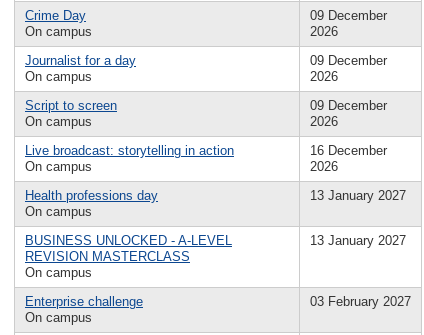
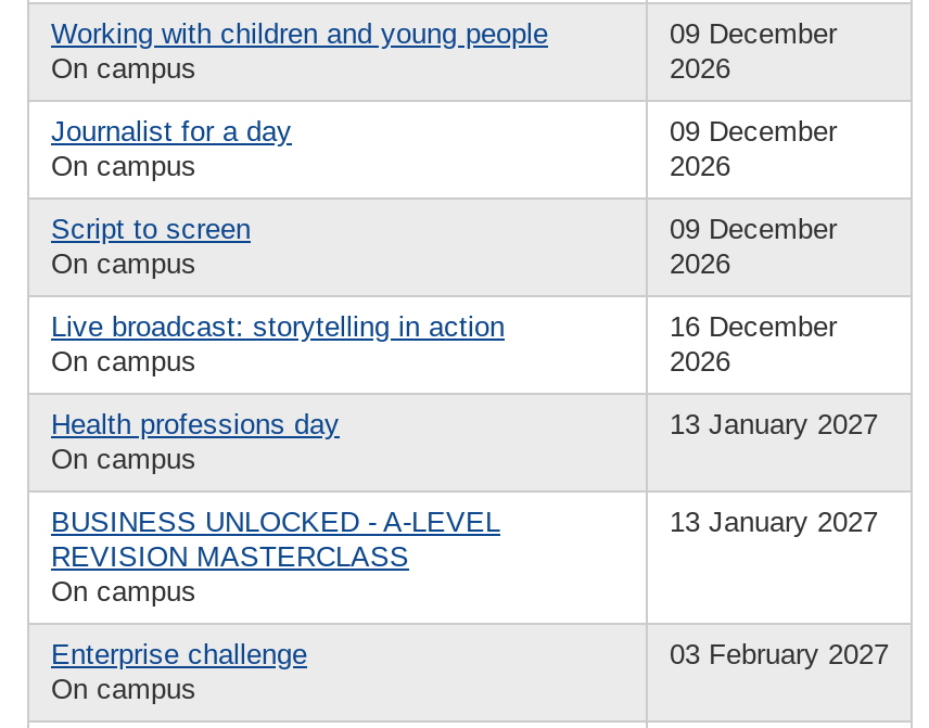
- Crime Day
+ Working with children and young people
